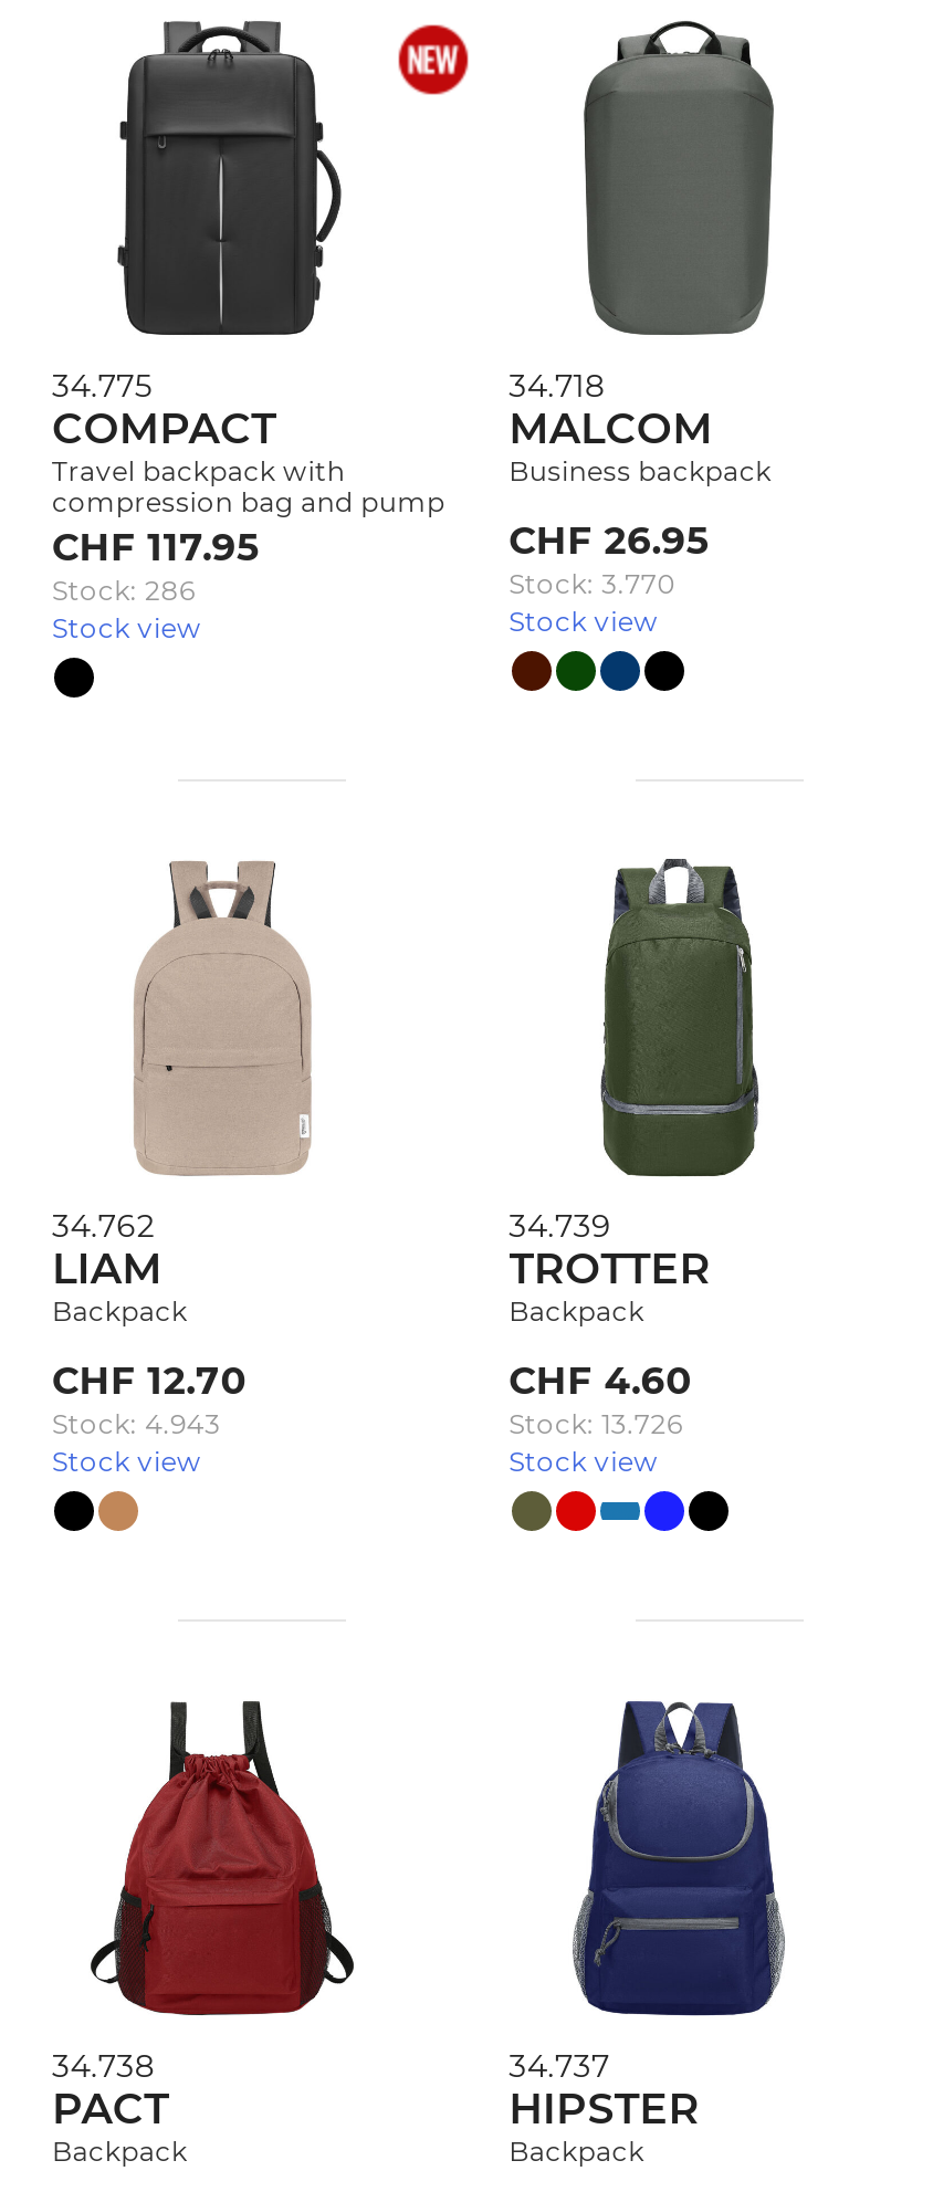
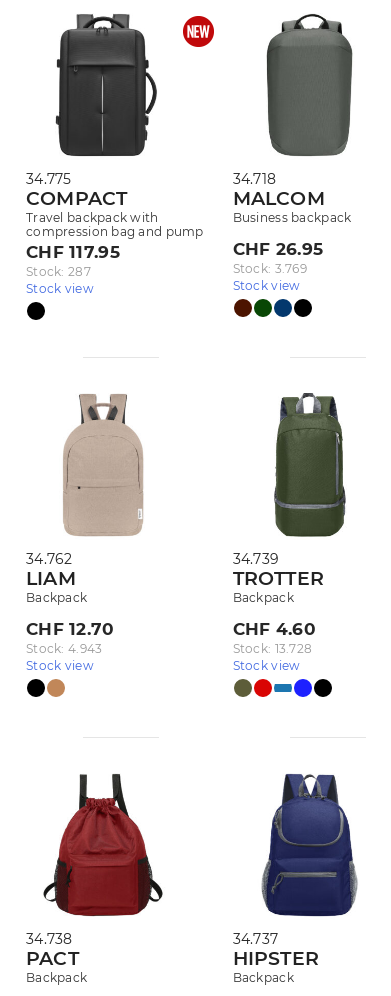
- Stock: 286
+ Stock: 287

- Stock: 3.770
+ Stock: 3.769

- Stock: 13.726
+ Stock: 13.728
